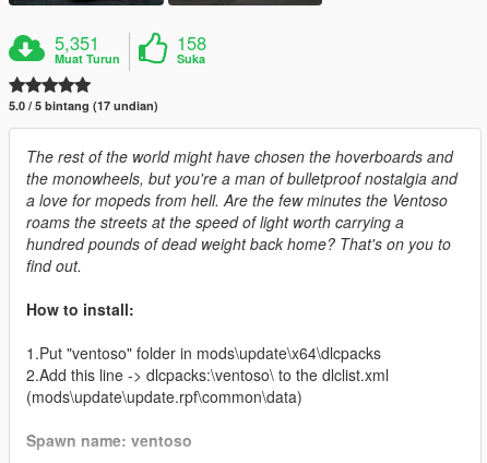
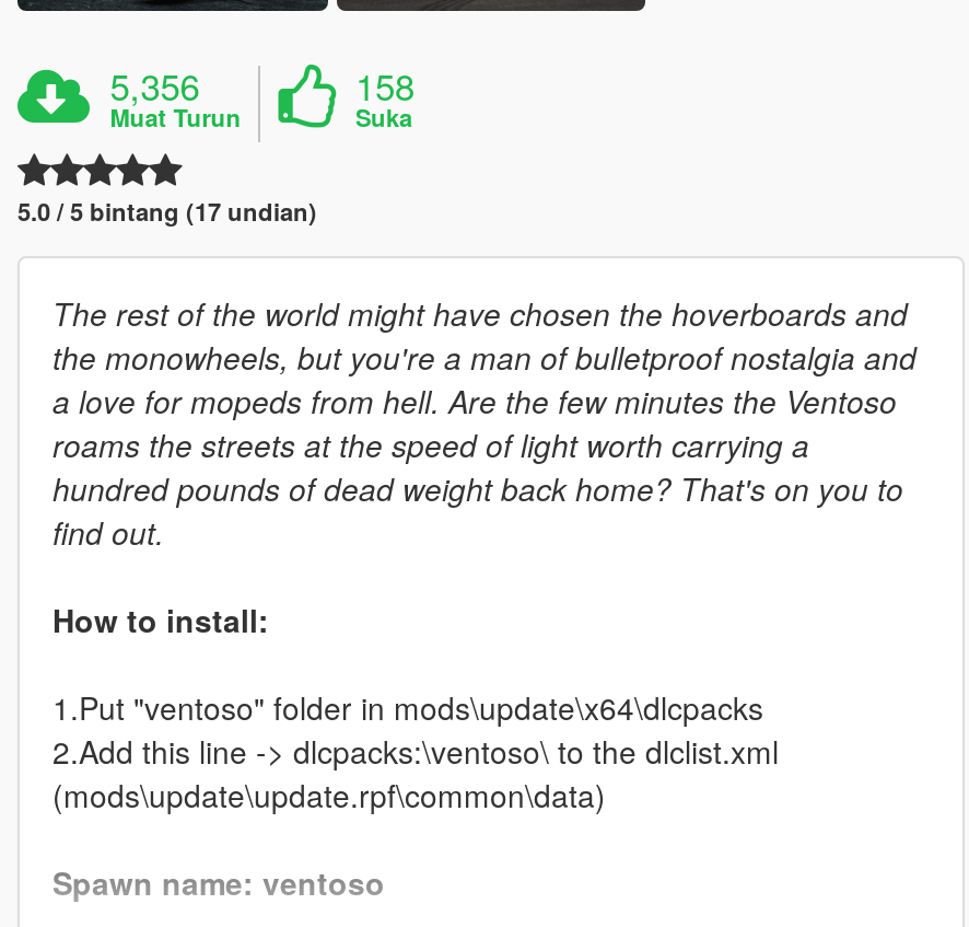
- 5,351
+ 5,356
